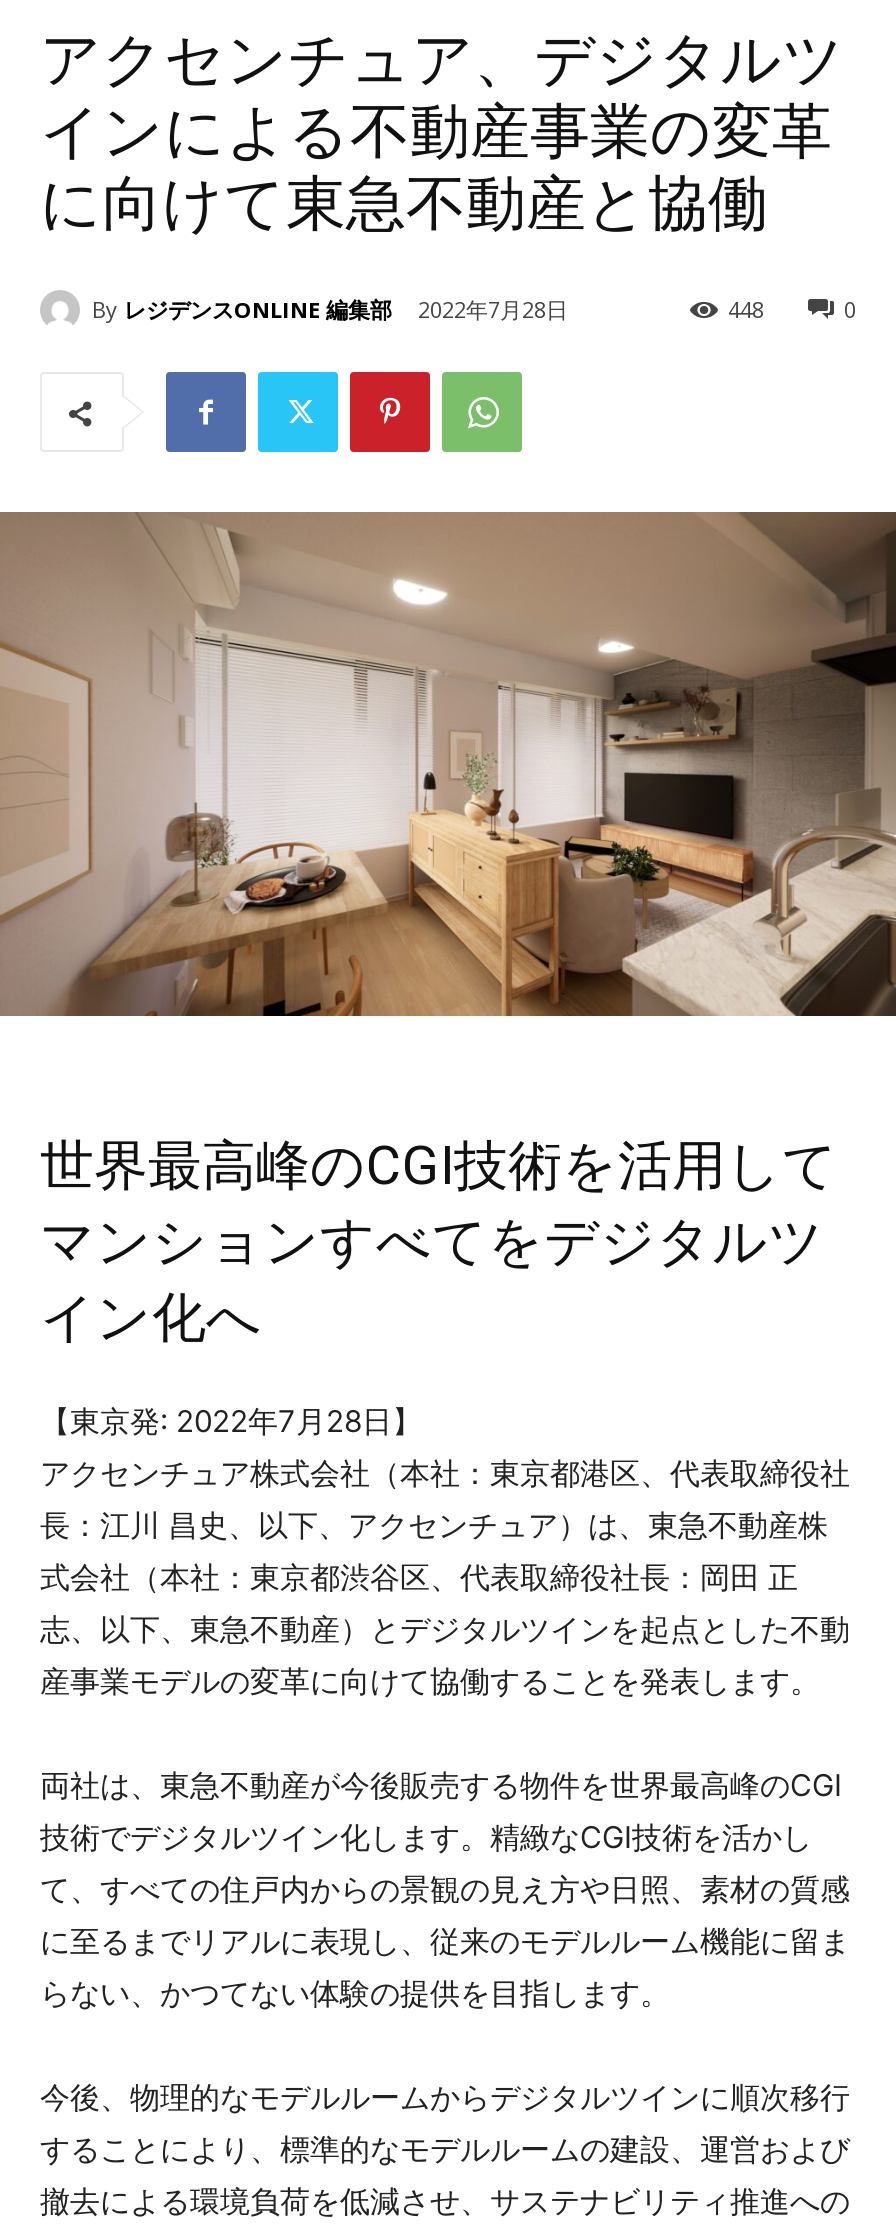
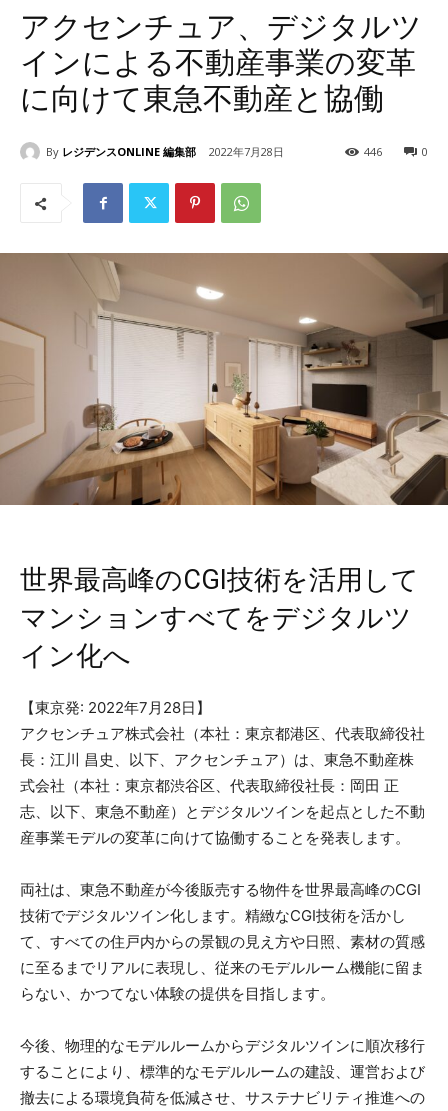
- 448
+ 446
